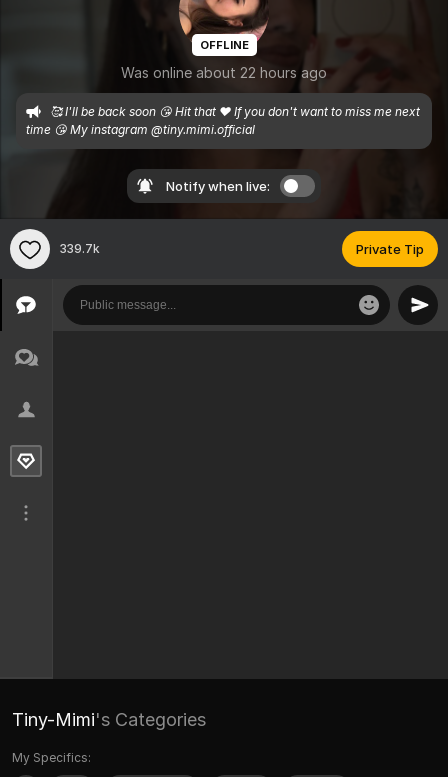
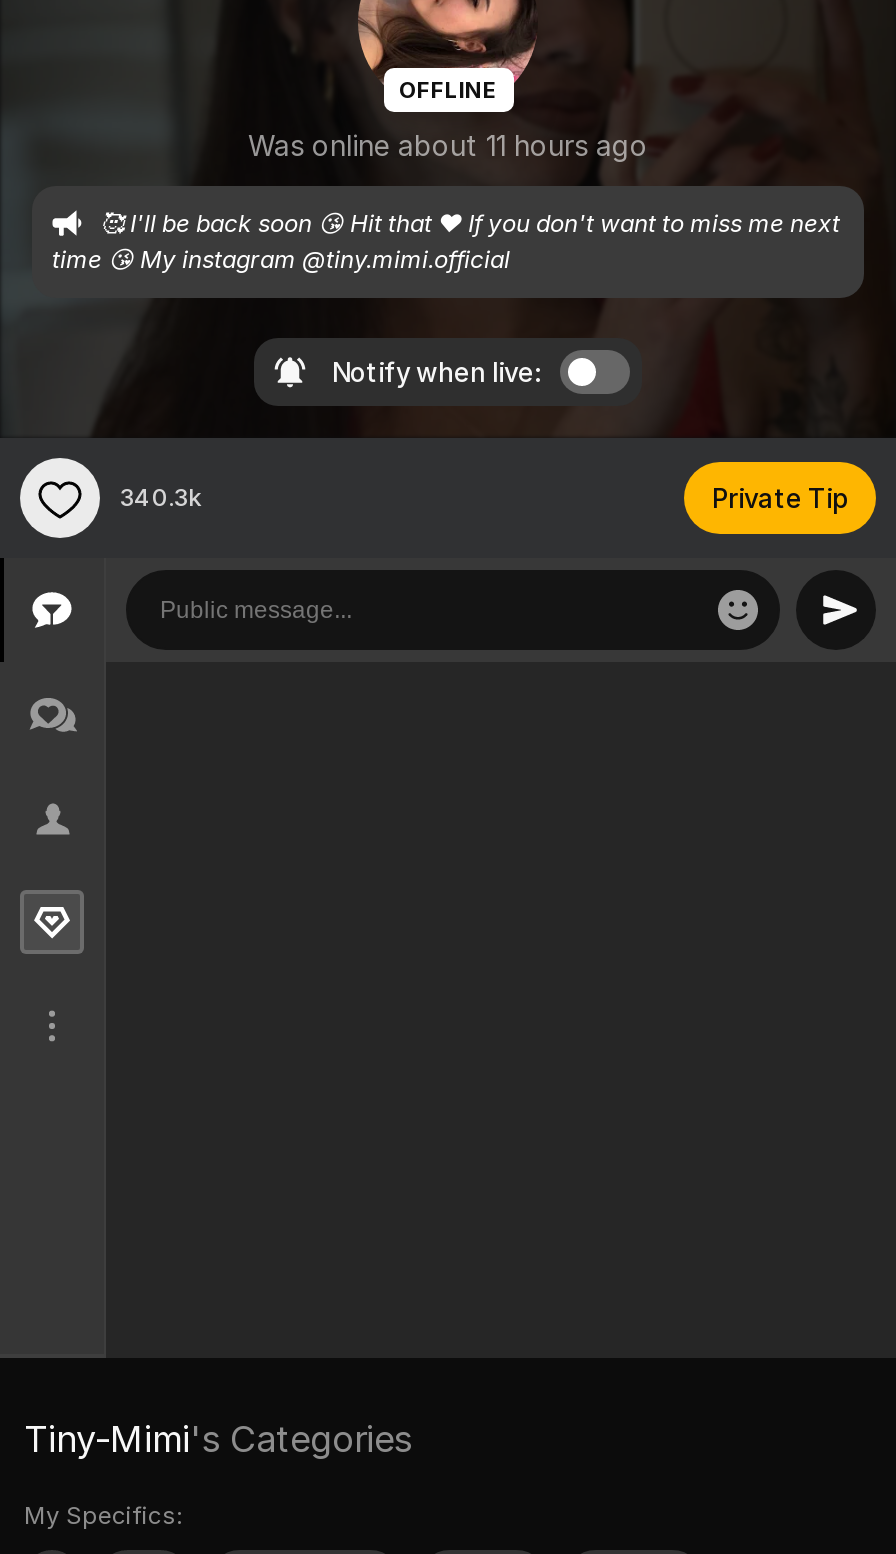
- Was online about 22 hours ago
+ Was online about 11 hours ago

- 339.7k
+ 340.3k
